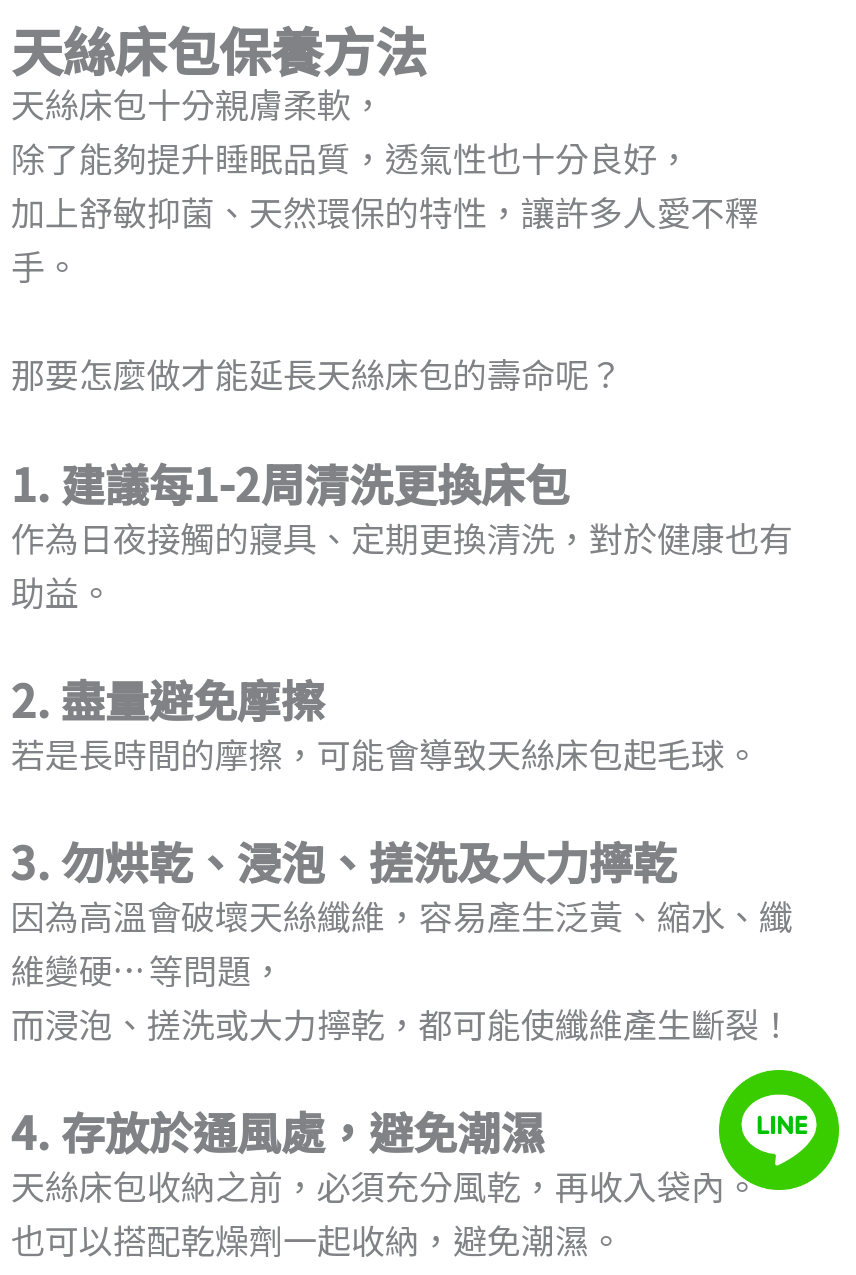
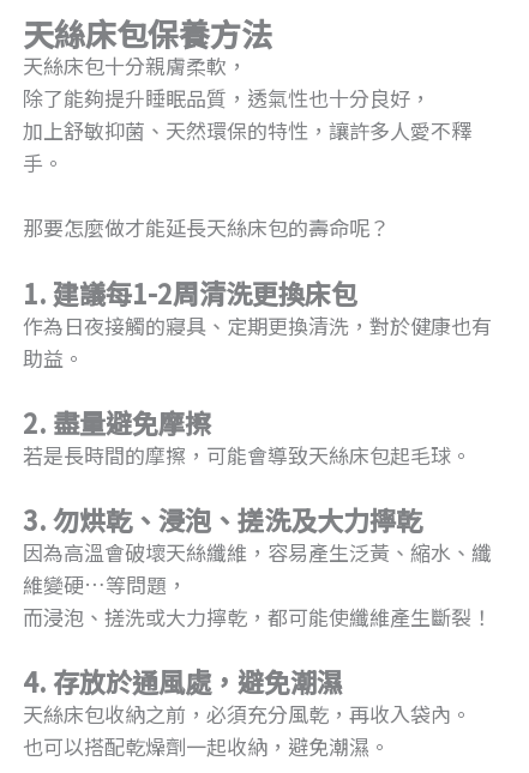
- [image]
